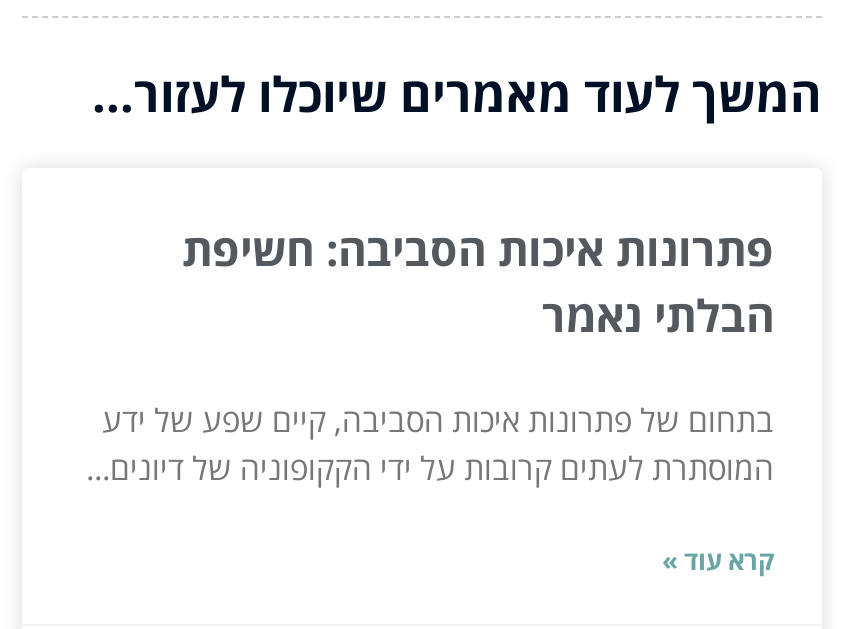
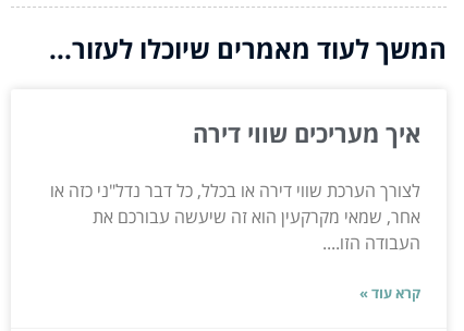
- פתרונות איכות הסביבה: חשיפת
- הבלתי נאמר
+ איך מעריכים שווי דירה

- בתחום של פתרונות איכות הסביבה, קיים שפע של ידע
- המוסתרת לעתים קרובות על ידי הקקופוניה של דיונים...
+ לצורך הערכת שווי דירה או בכלל, כל דבר נדל"ני כזה או
+ אחר, שמאי מקרקעין הוא זה שיעשה עבורכם את
+ העבודה הזו....
